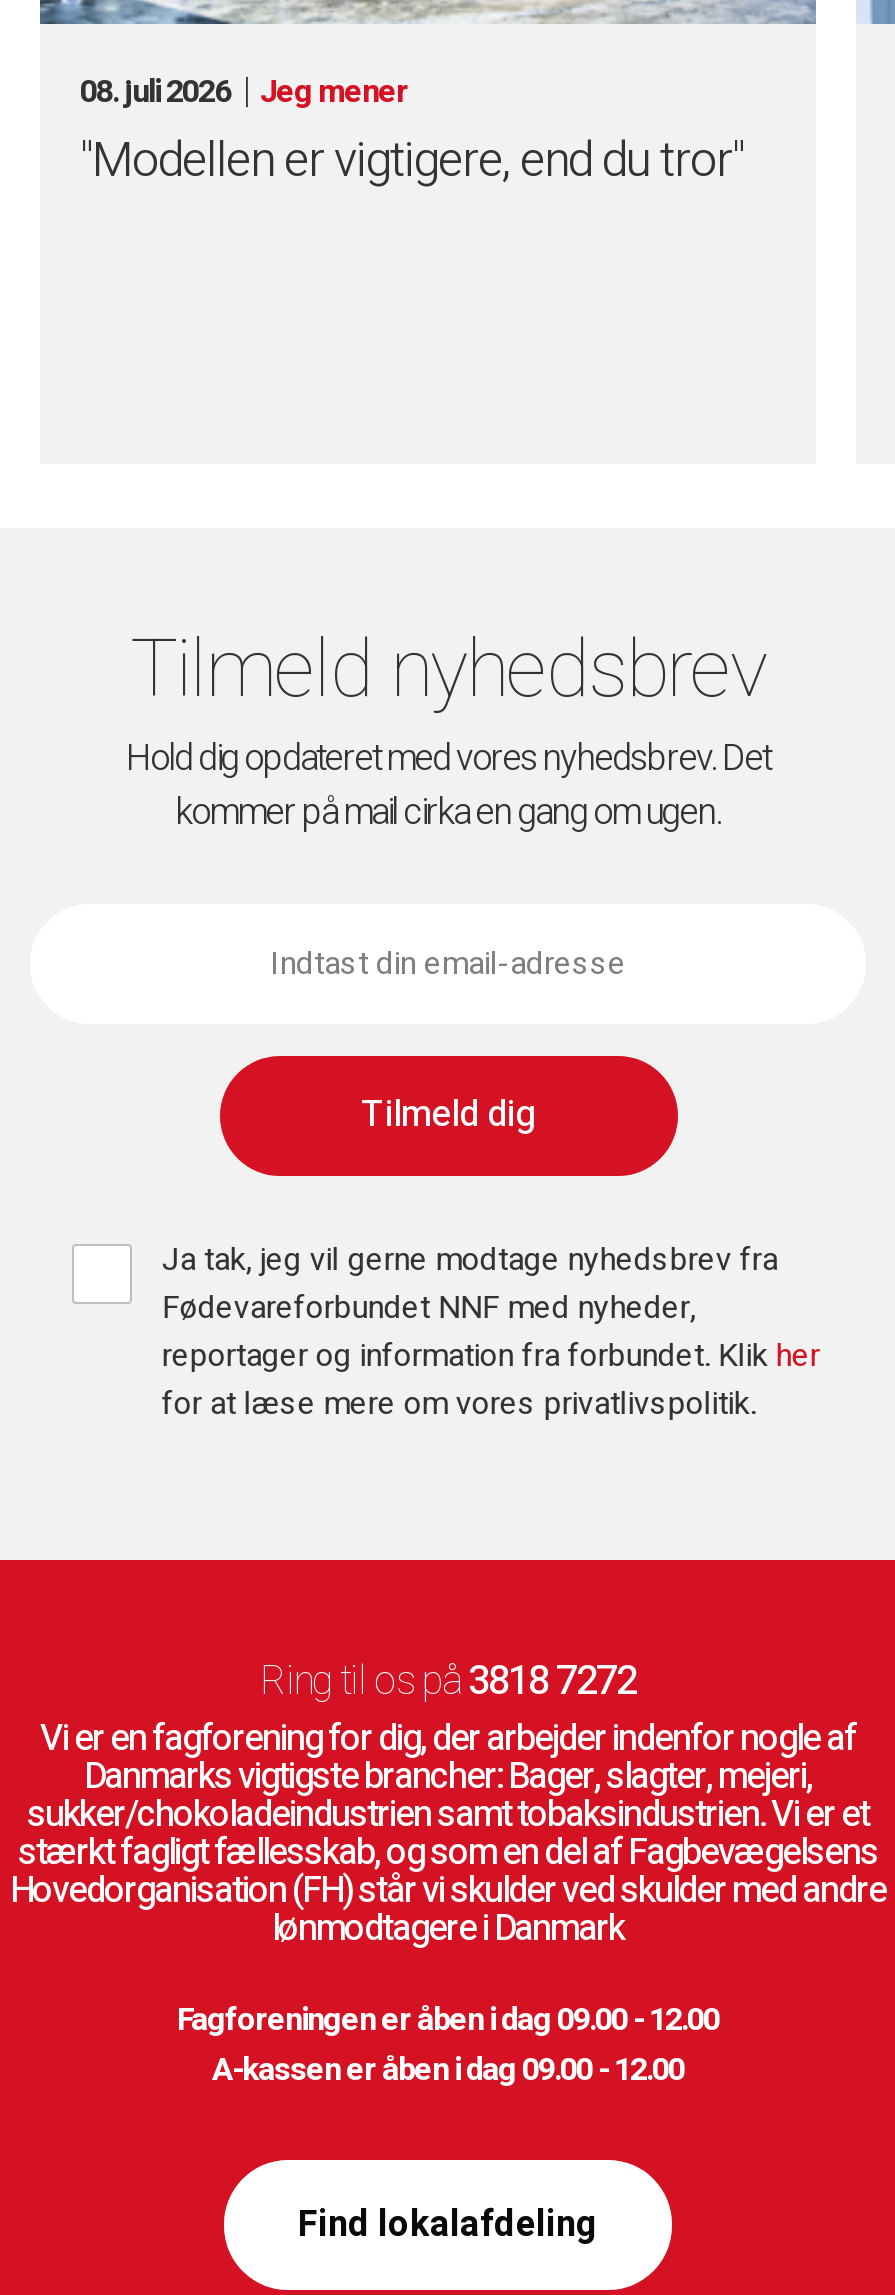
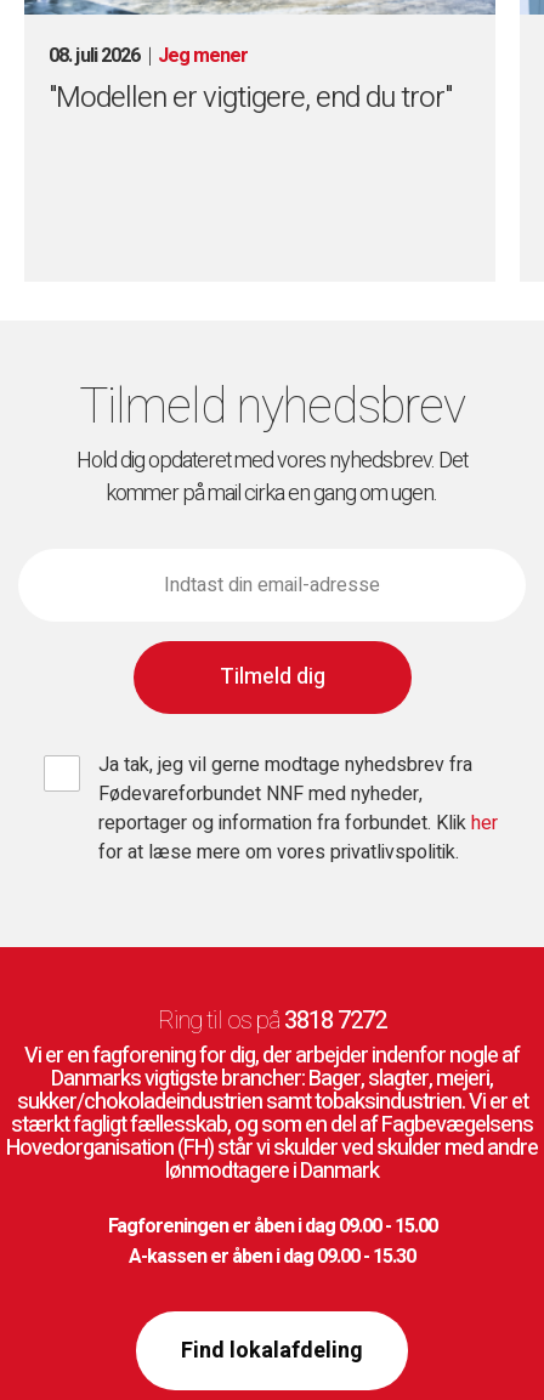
- Fagforeningen er åben i dag 09.00 - 12.00
+ Fagforeningen er åben i dag 09.00 - 15.00

- A-kassen er åben i dag 09.00 - 12.00
+ A-kassen er åben i dag 09.00 - 15.30
